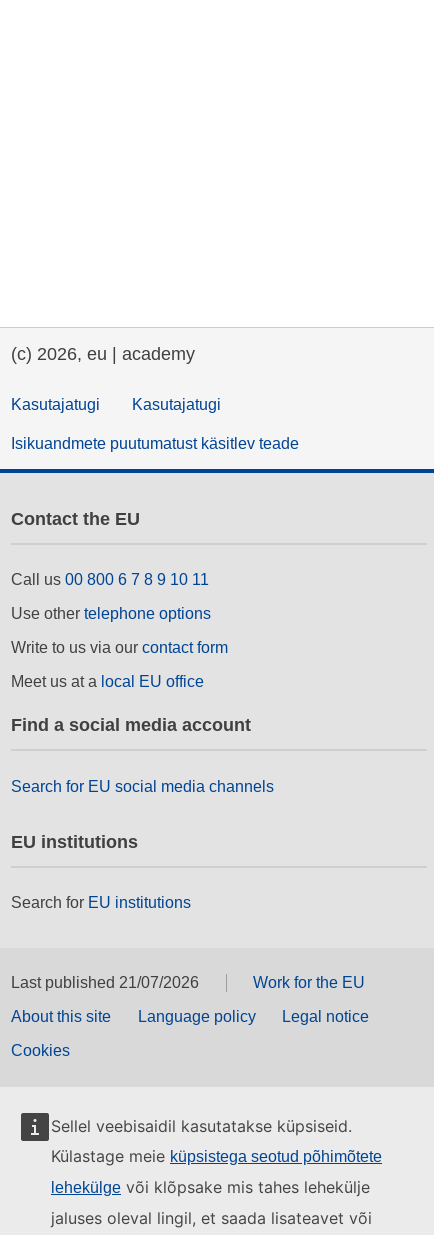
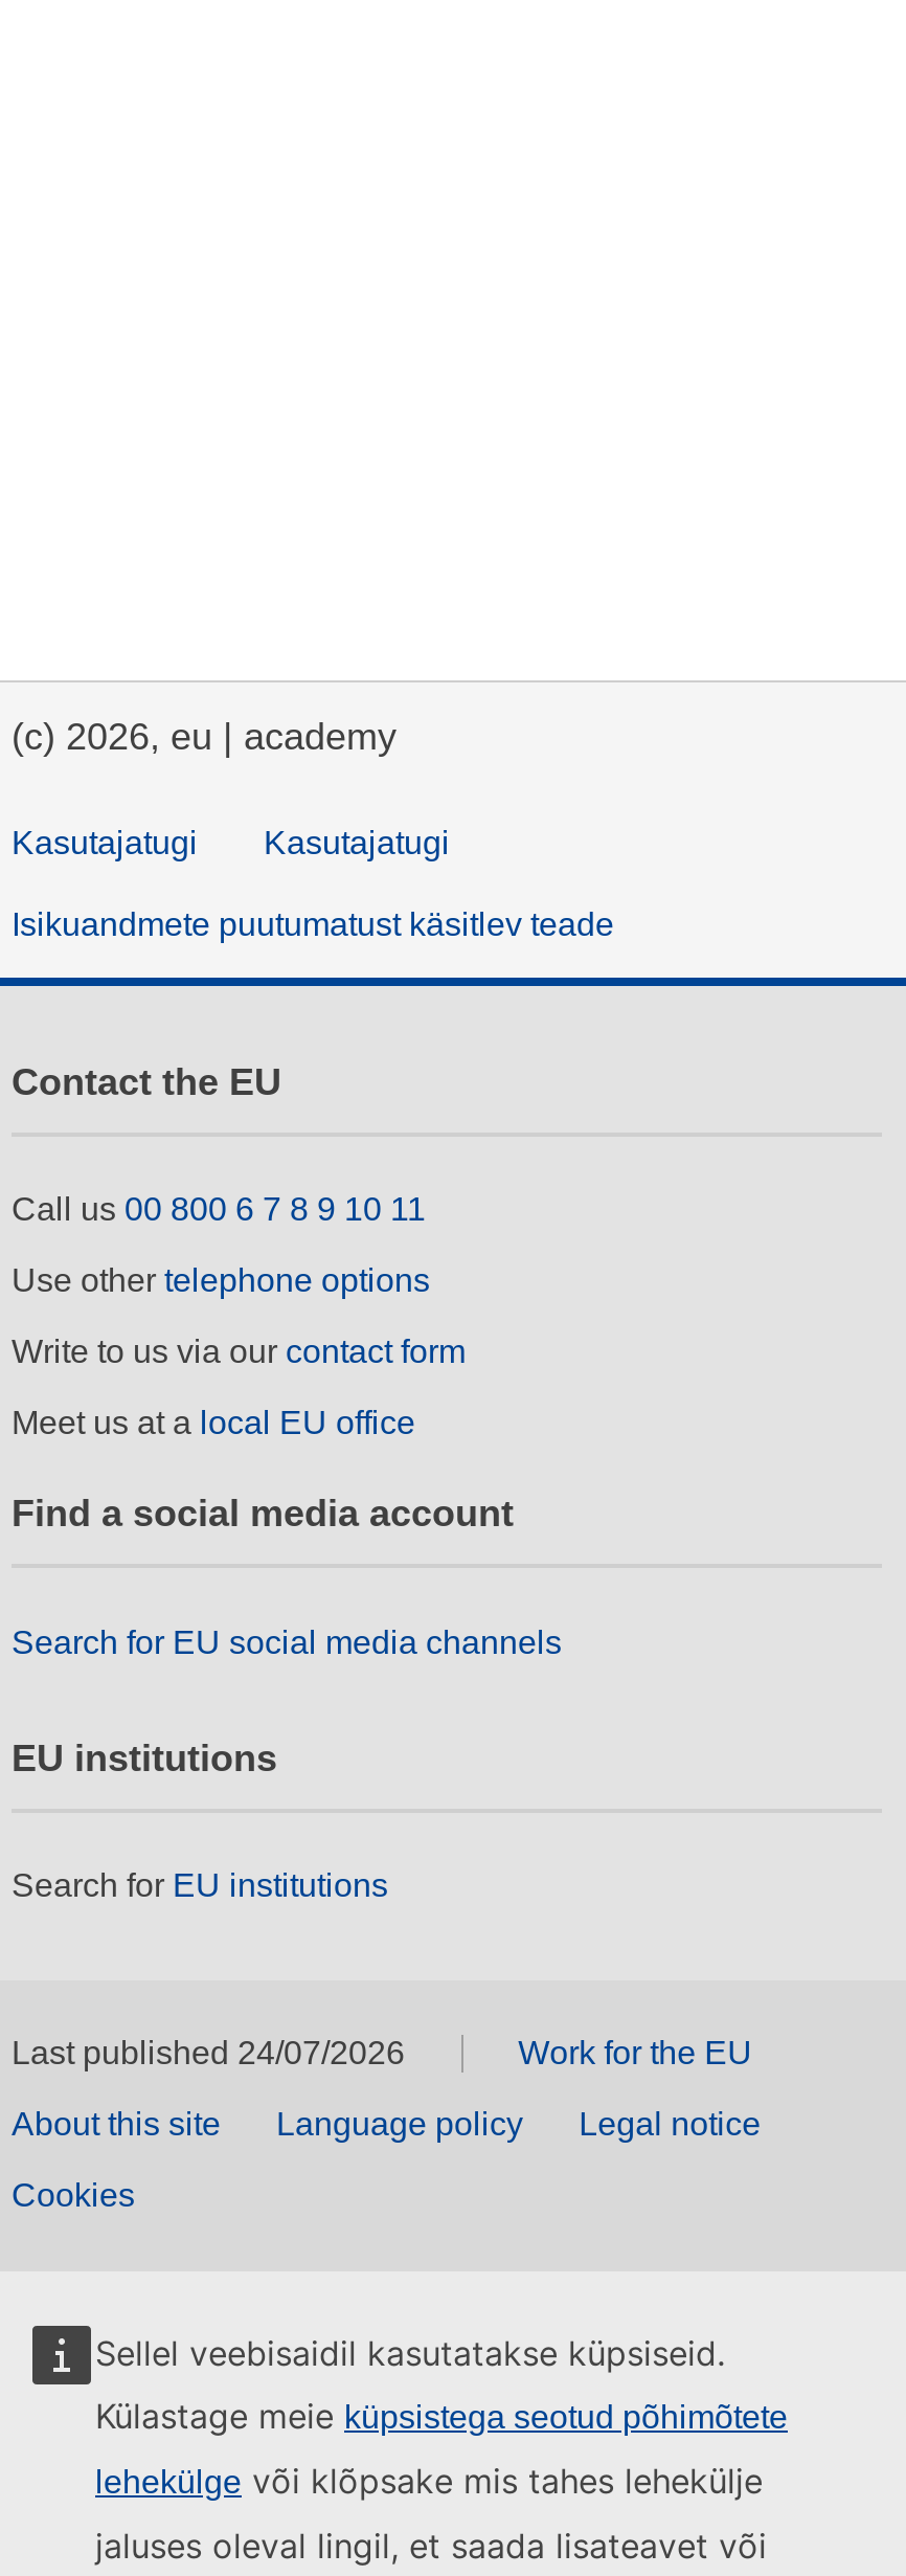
- Last published 21/07/2026
+ Last published 24/07/2026
